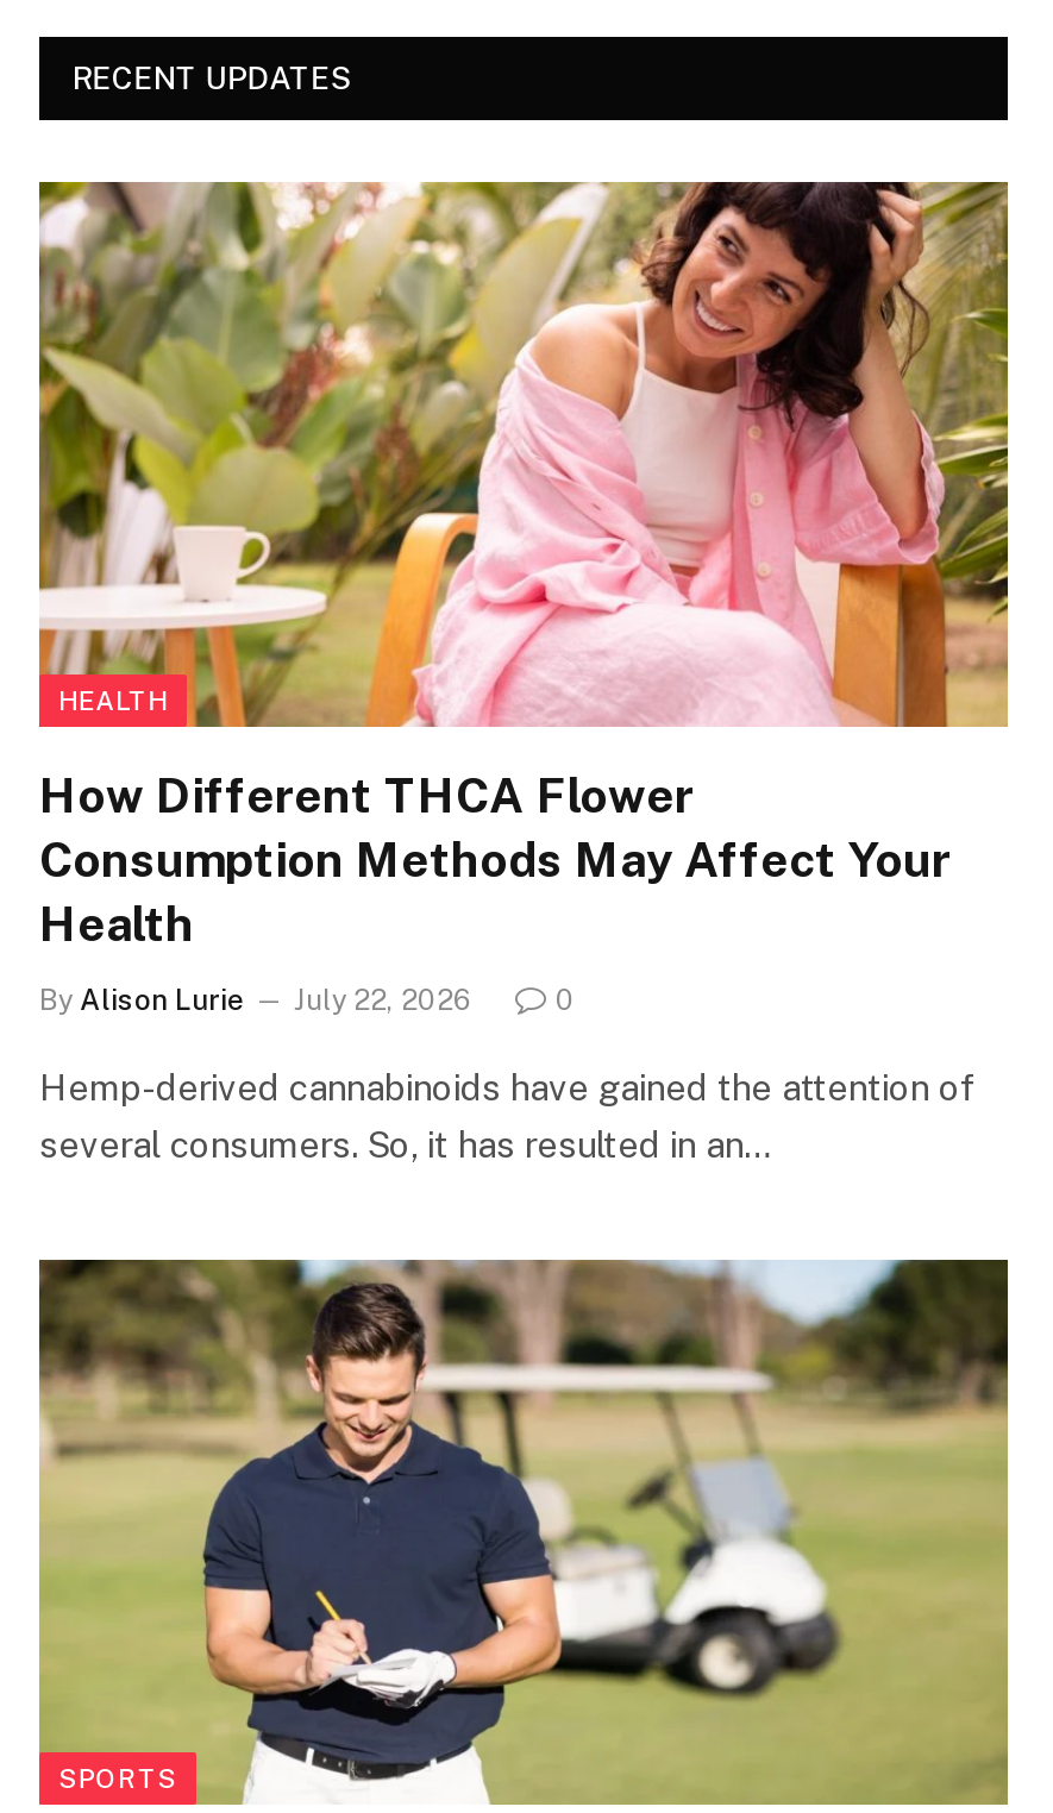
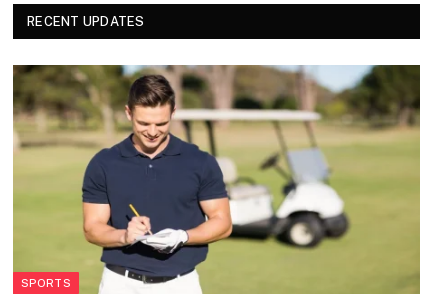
- [image]
- HEALTH
- How Different THCA Flower
- Consumption Methods May Affect Your
- Health
- By Alison Lurie
- July 22, 2026
- 0
- Hemp-derived cannabinoids have gained the attention of
- several consumers. So, it has resulted in an…
